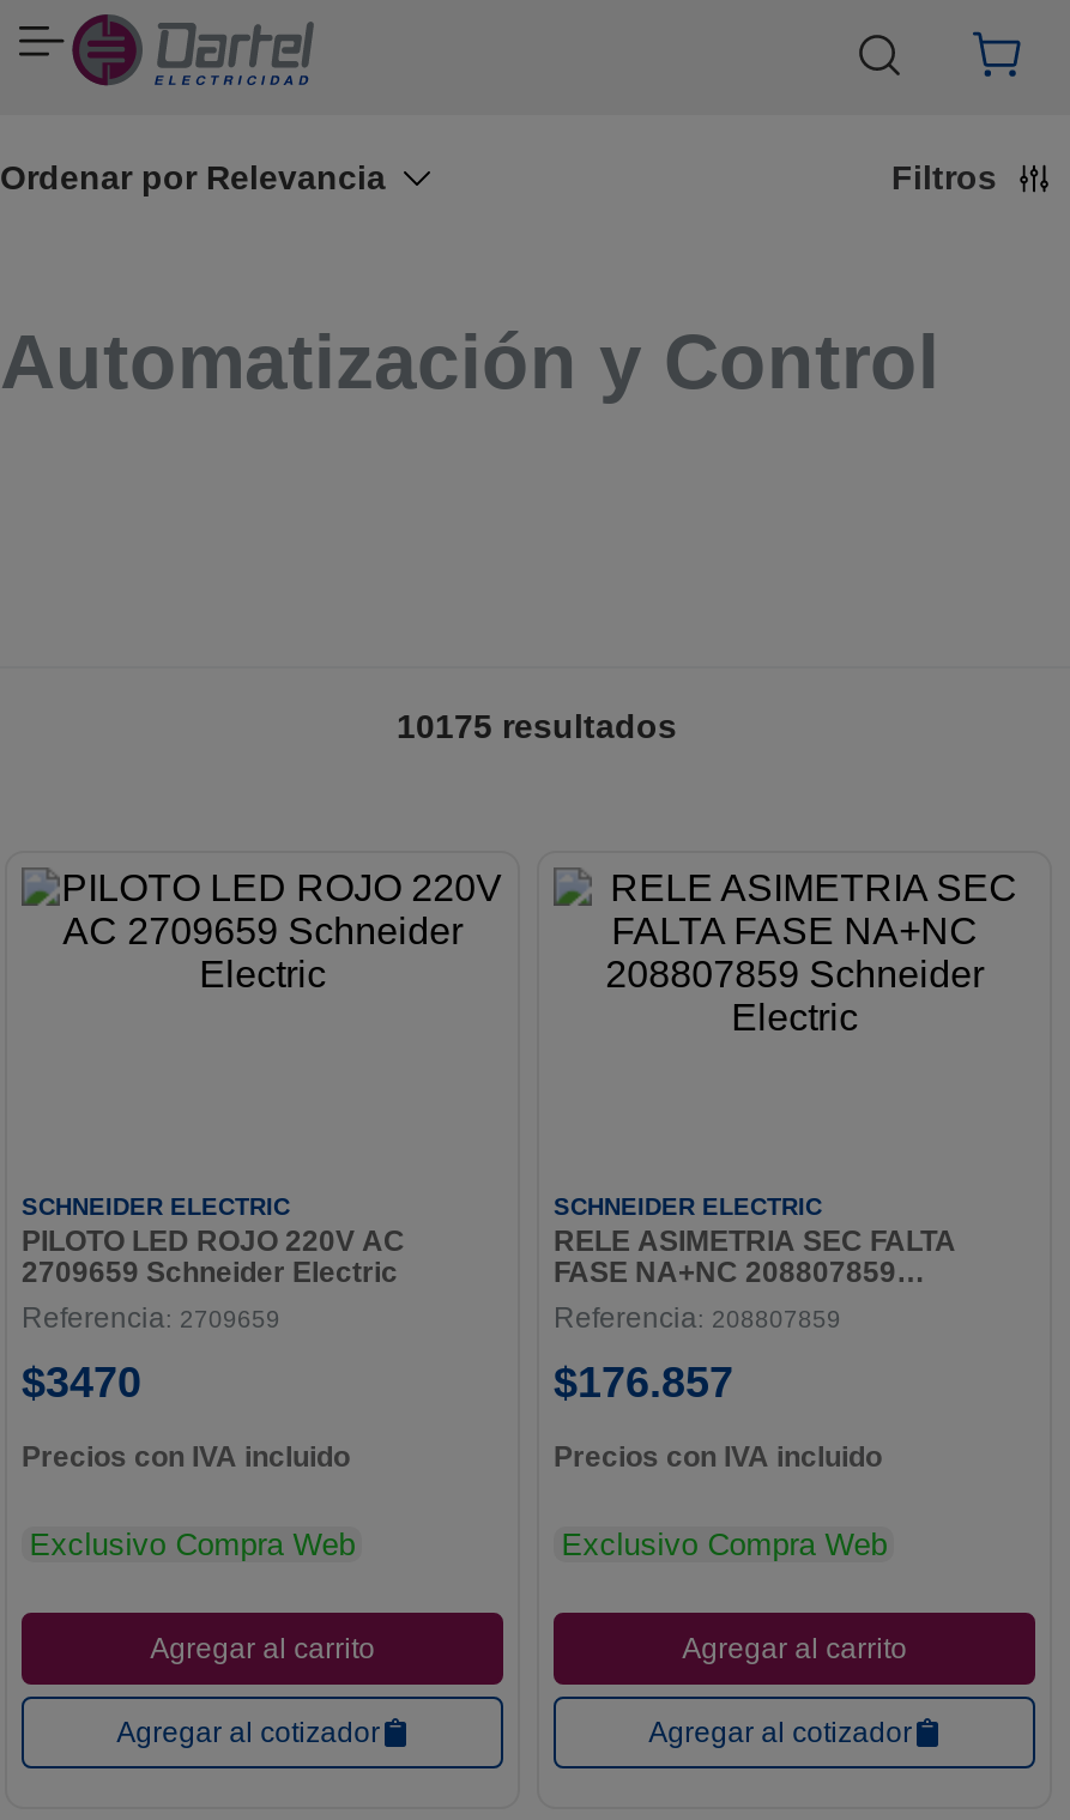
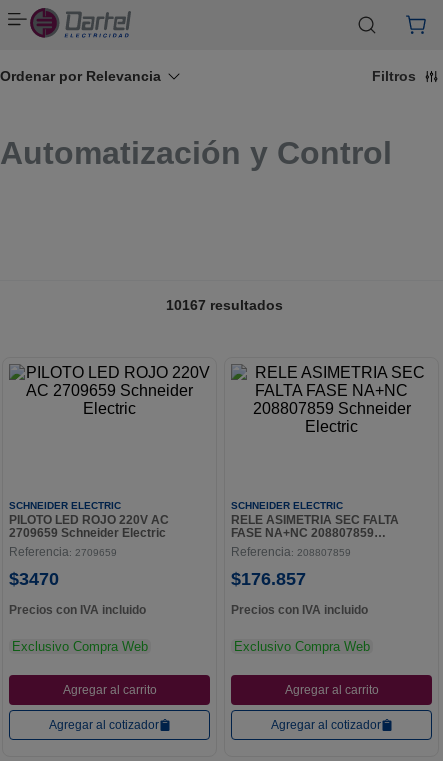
- 10175 resultados
+ 10167 resultados
